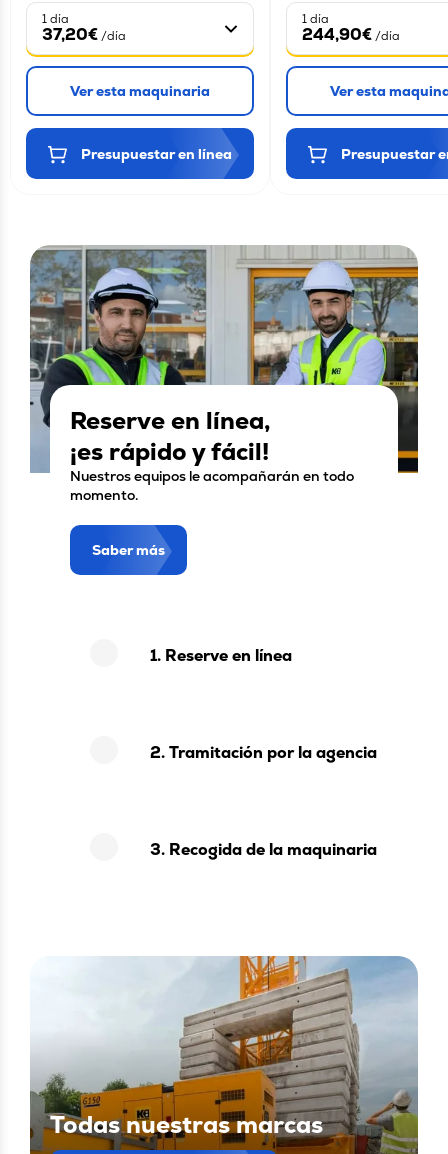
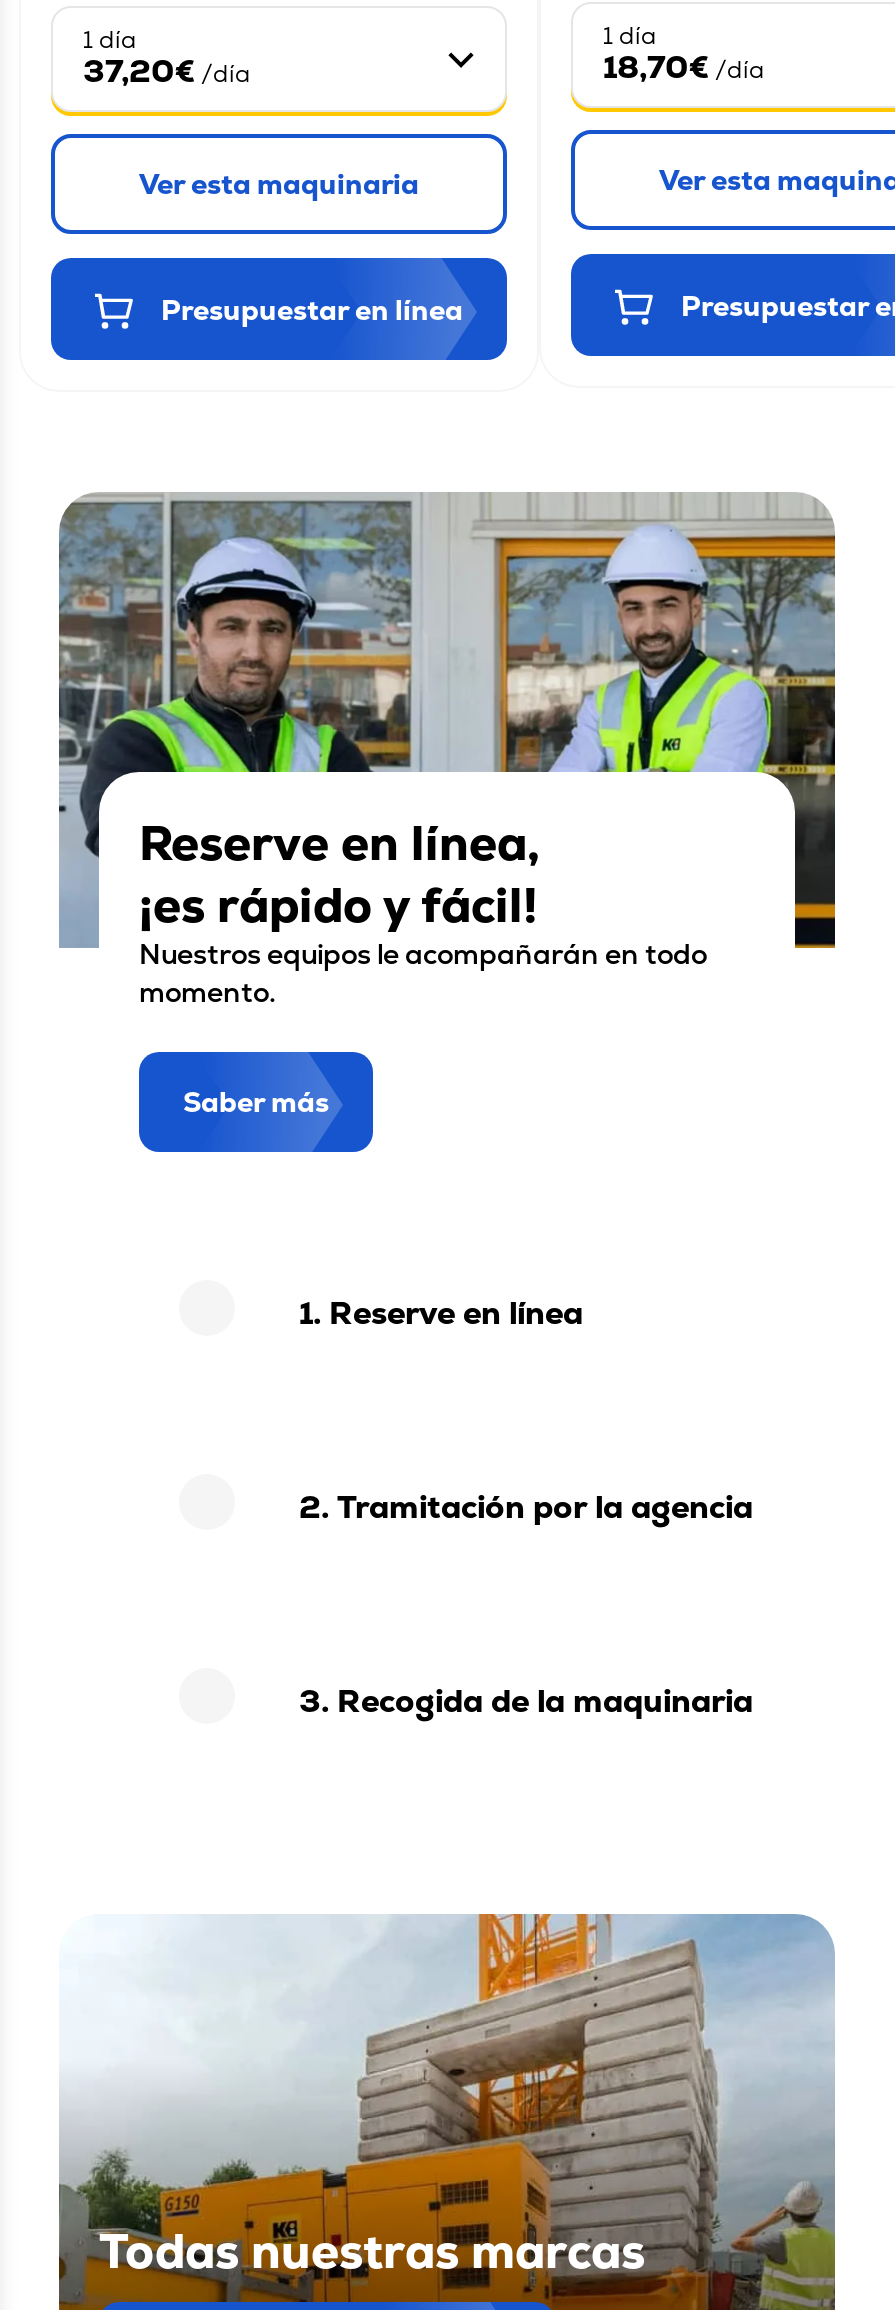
- 244,90€ /día
+ 18,70€ /día
